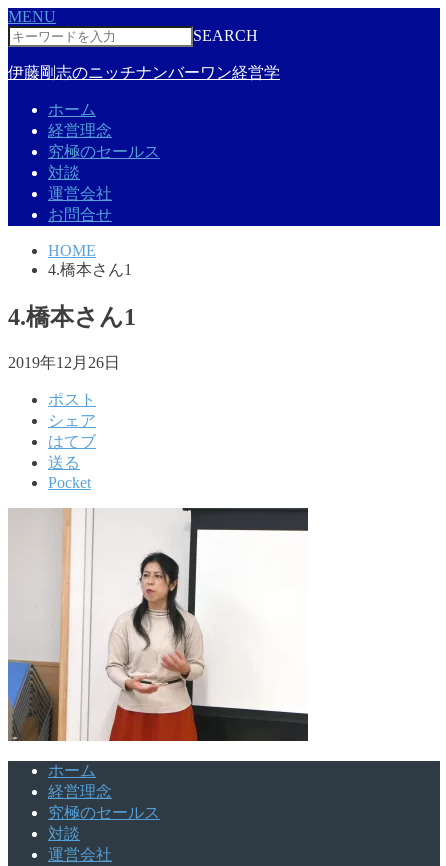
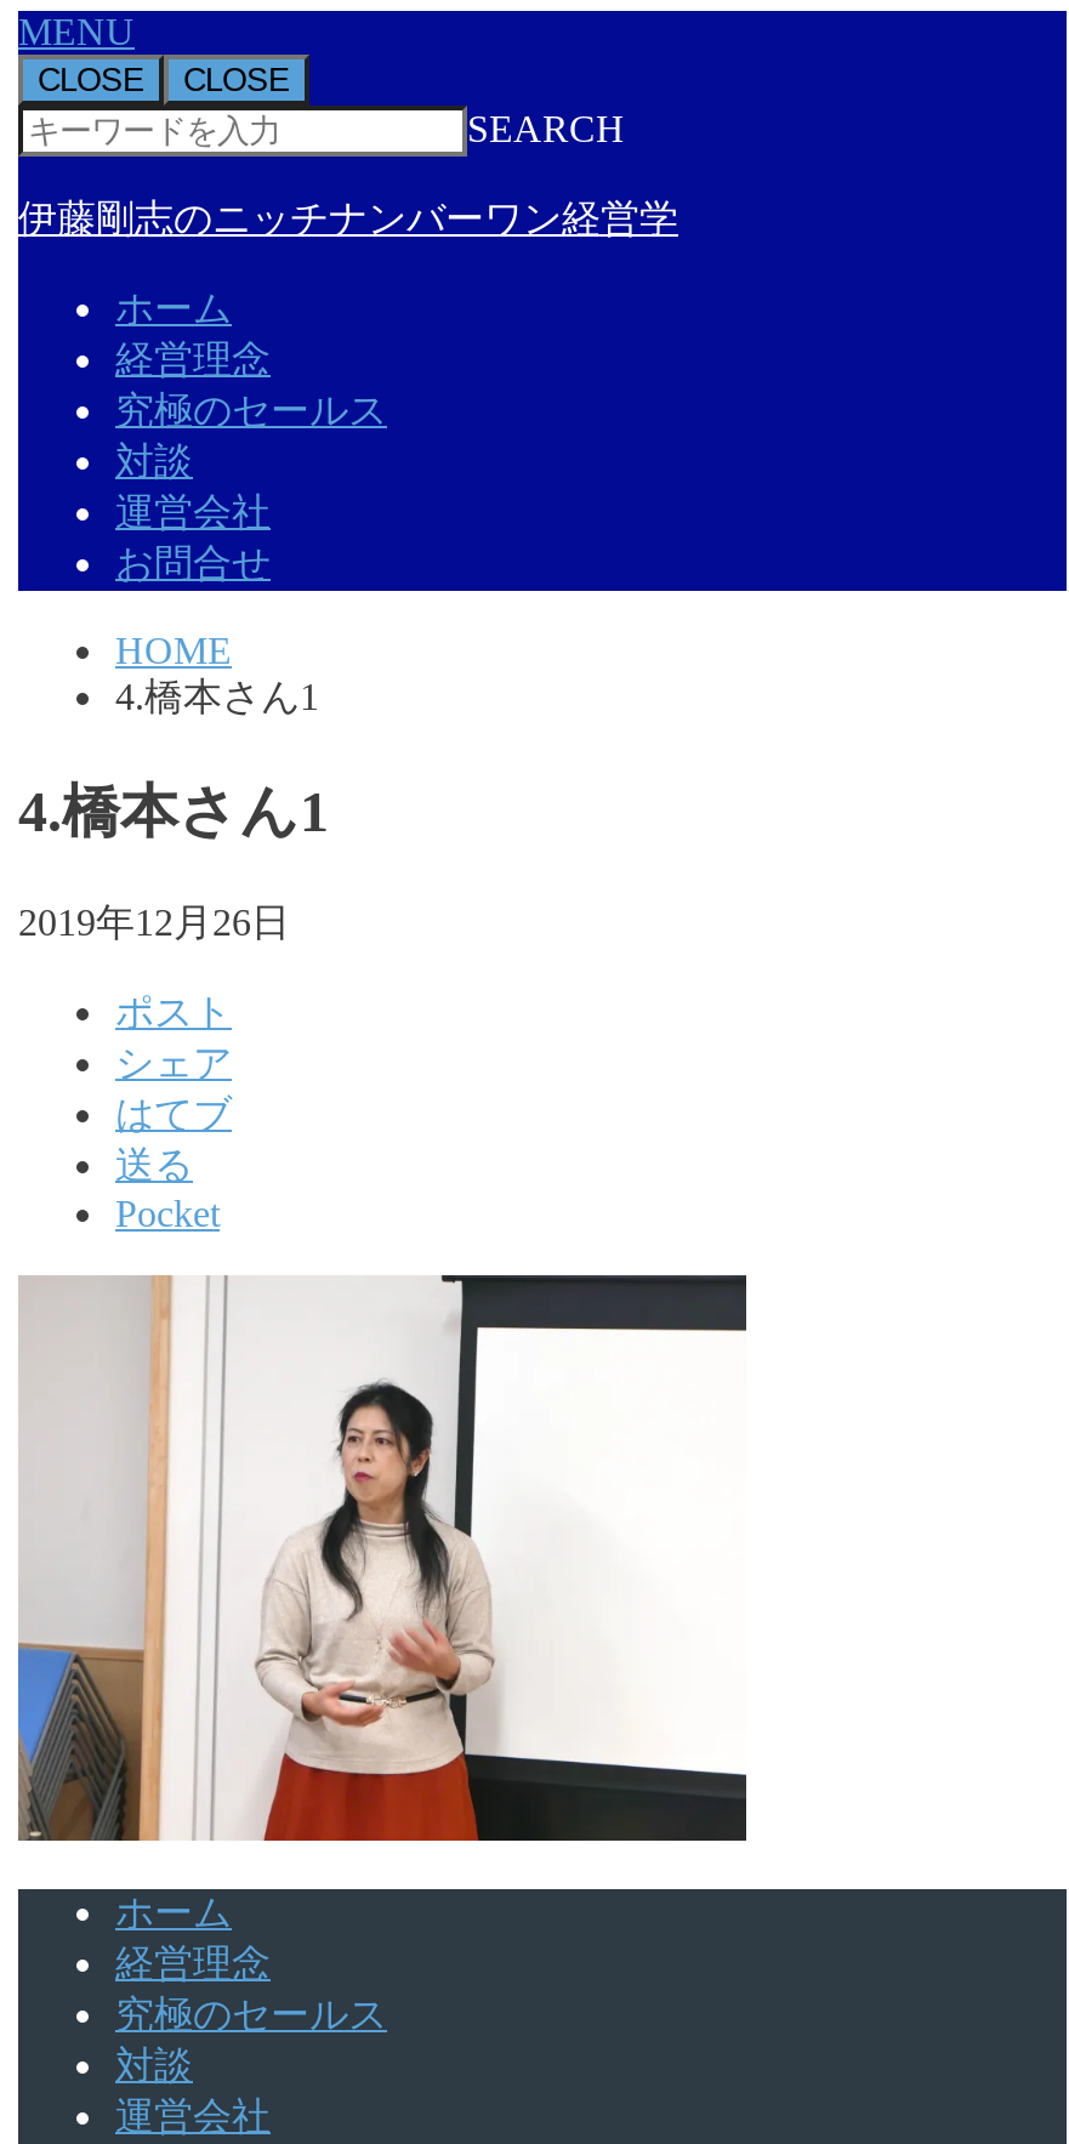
+ CLOSE
+ CLOSE
